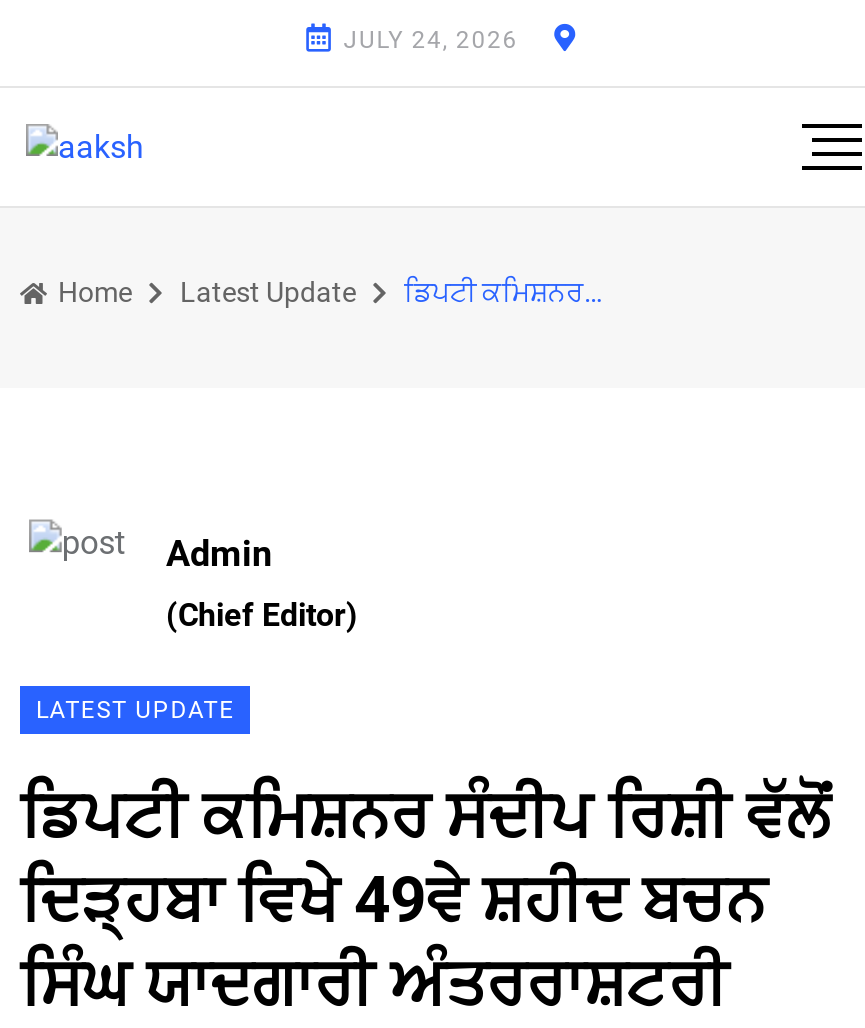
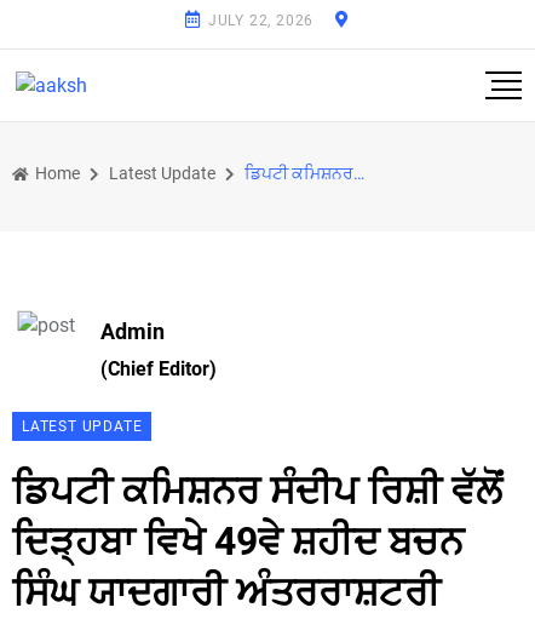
- JULY 24, 2026
+ JULY 22, 2026
